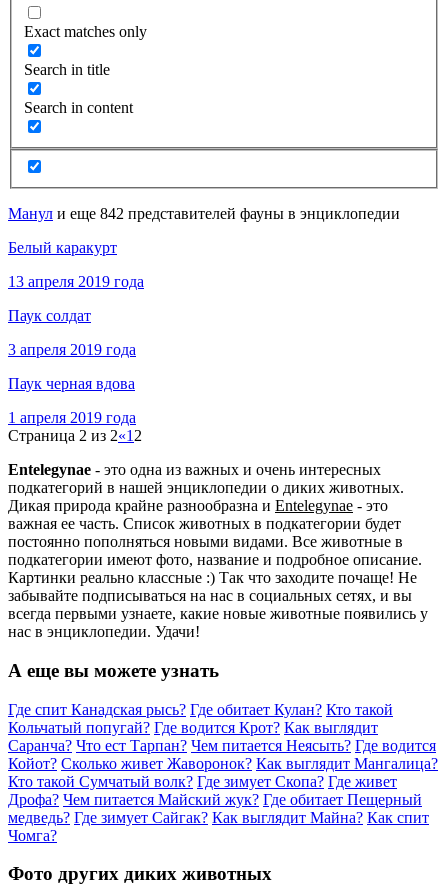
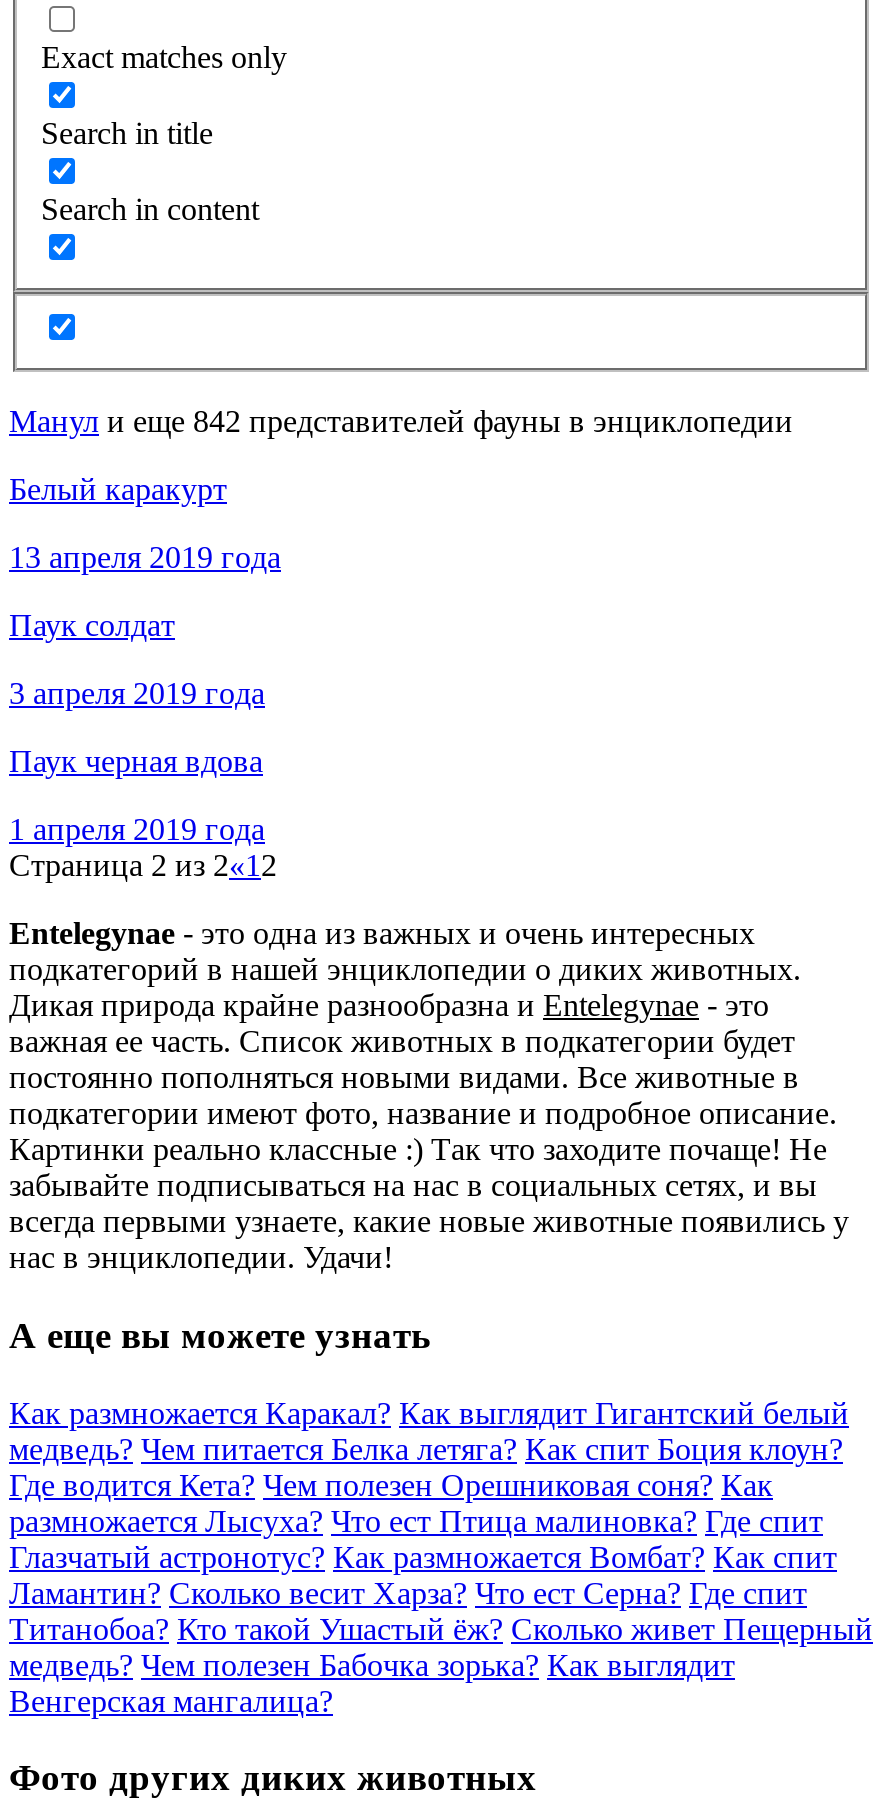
- Где спит Канадская рысь? Где обитает Кулан? Кто такой
- Кольчатый попугай? Где водится Крот? Как выглядит
- Саранча? Что ест Тарпан? Чем питается Неясыть? Где водится
- Койот? Сколько живет Жаворонок? Как выглядит Мангалица?
- Кто такой Сумчатый волк? Где зимует Скопа? Где живет
- Дрофа? Чем питается Майский жук? Где обитает Пещерный
- медведь? Где зимует Сайгак? Как выглядит Майна? Как спит
- Чомга?
+ Как размножается Каракал? Как выглядит Гигантский белый
+ медведь? Чем питается Белка летяга? Как спит Боция клоун?
+ Где водится Кета? Чем полезен Орешниковая соня? Как
+ размножается Лысуха? Что ест Птица малиновка? Где спит
+ Глазчатый астронотус? Как размножается Вомбат? Как спит
+ Ламантин? Сколько весит Харза? Что ест Серна? Где спит
+ Титанобоа? Кто такой Ушастый ёж? Сколько живет Пещерный
+ медведь? Чем полезен Бабочка зорька? Как выглядит
+ Венгерская мангалица?
